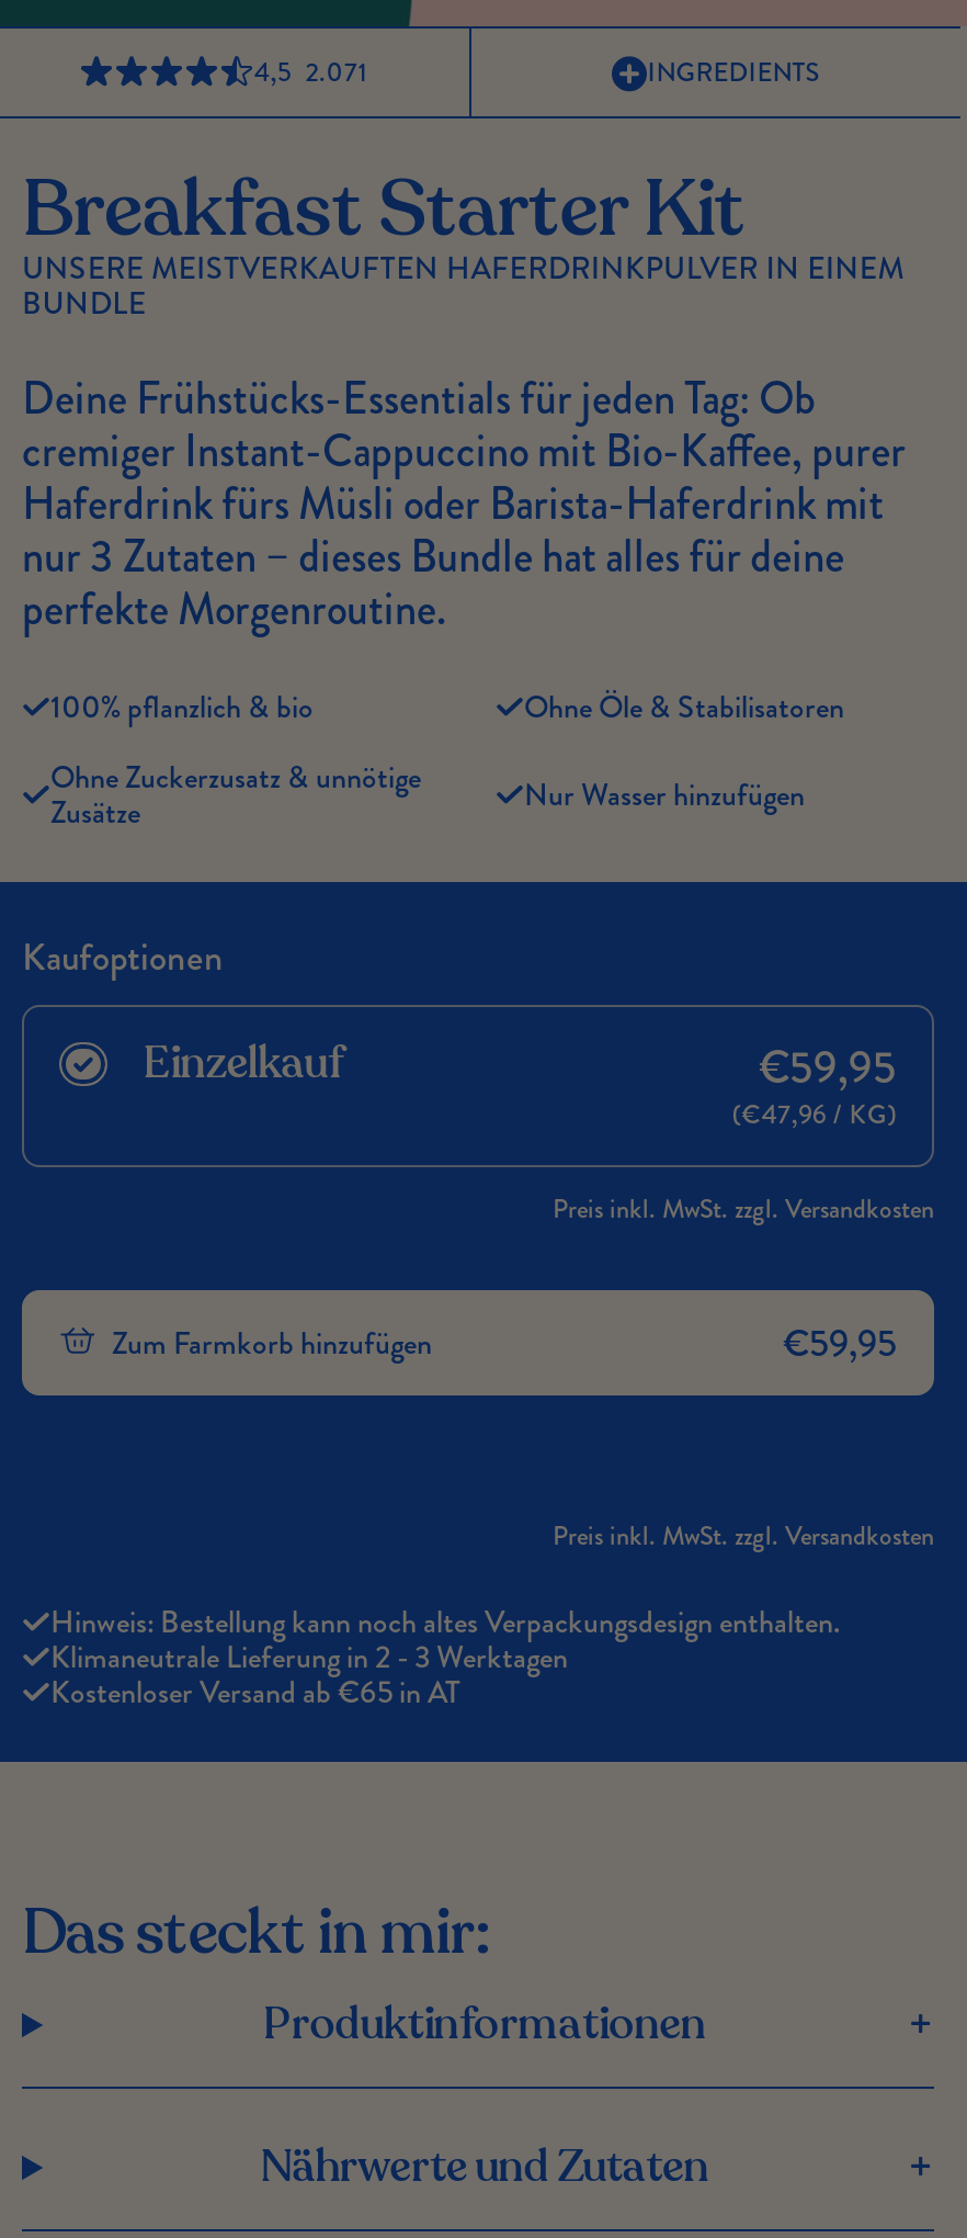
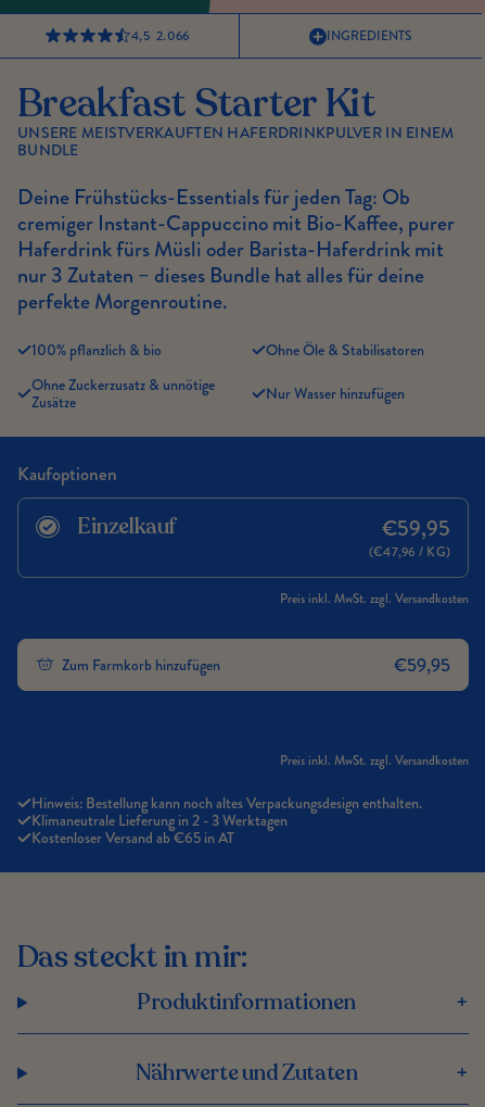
- 4,5 2.071
+ 4,5 2.066
